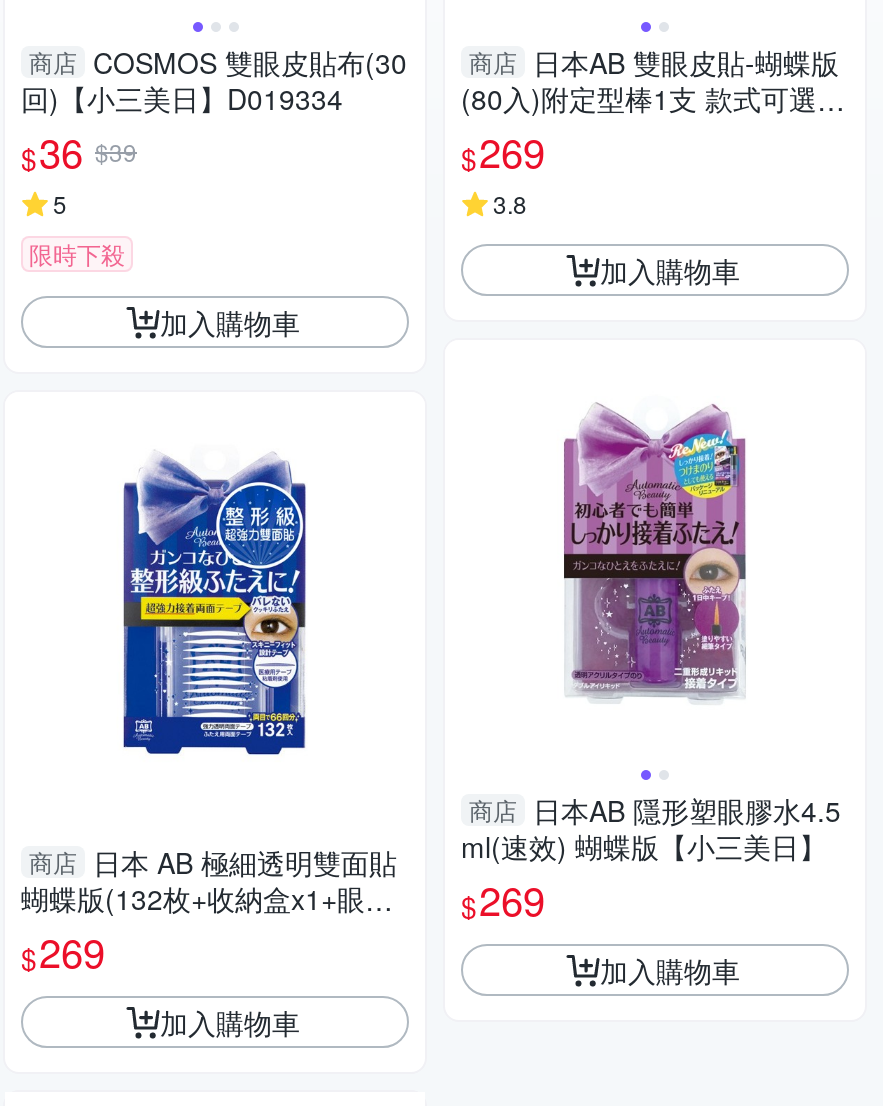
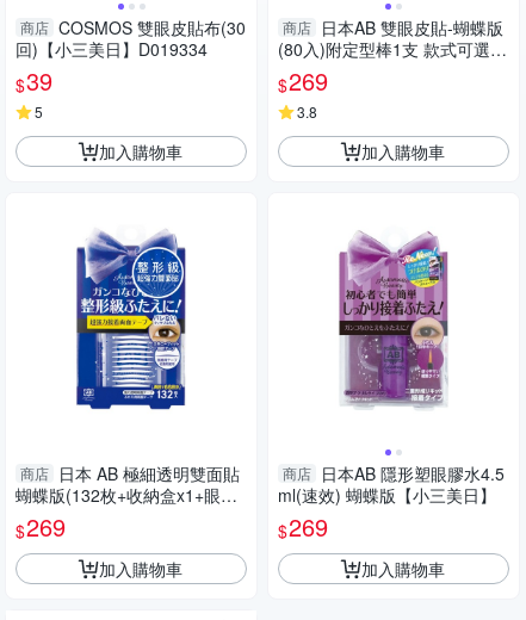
- $36 $39
+ $39

- 限時下殺
